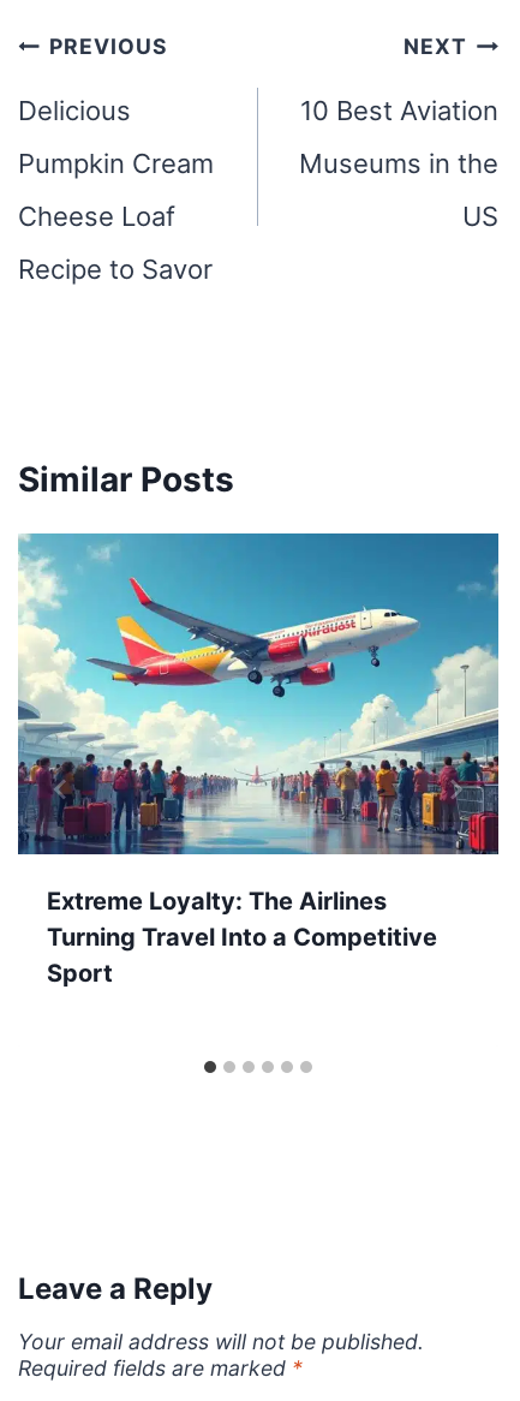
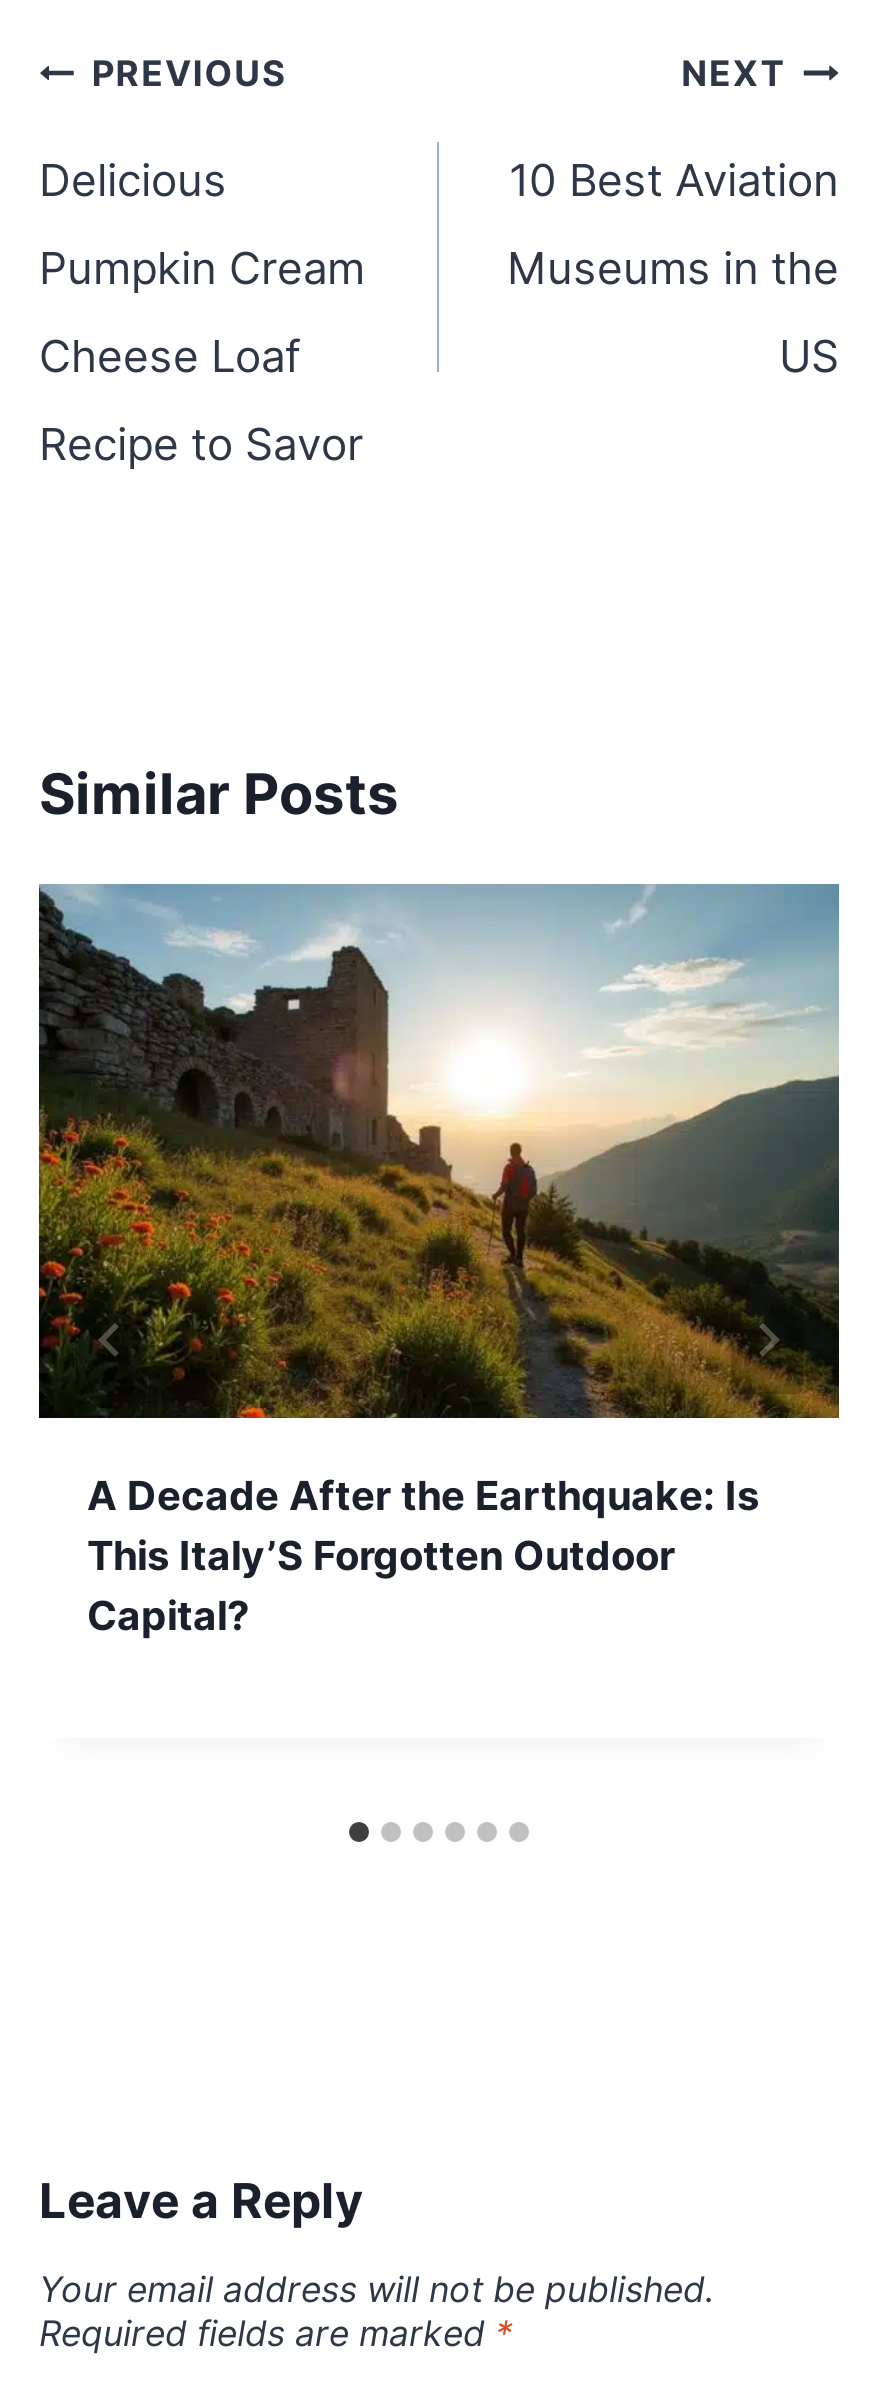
- [image]
- Extreme Loyalty: The Airlines
- Turning Travel Into a Competitive
- Sport
+ [image]
+ A Decade After the Earthquake: Is
+ This Italy’S Forgotten Outdoor
+ Capital?
